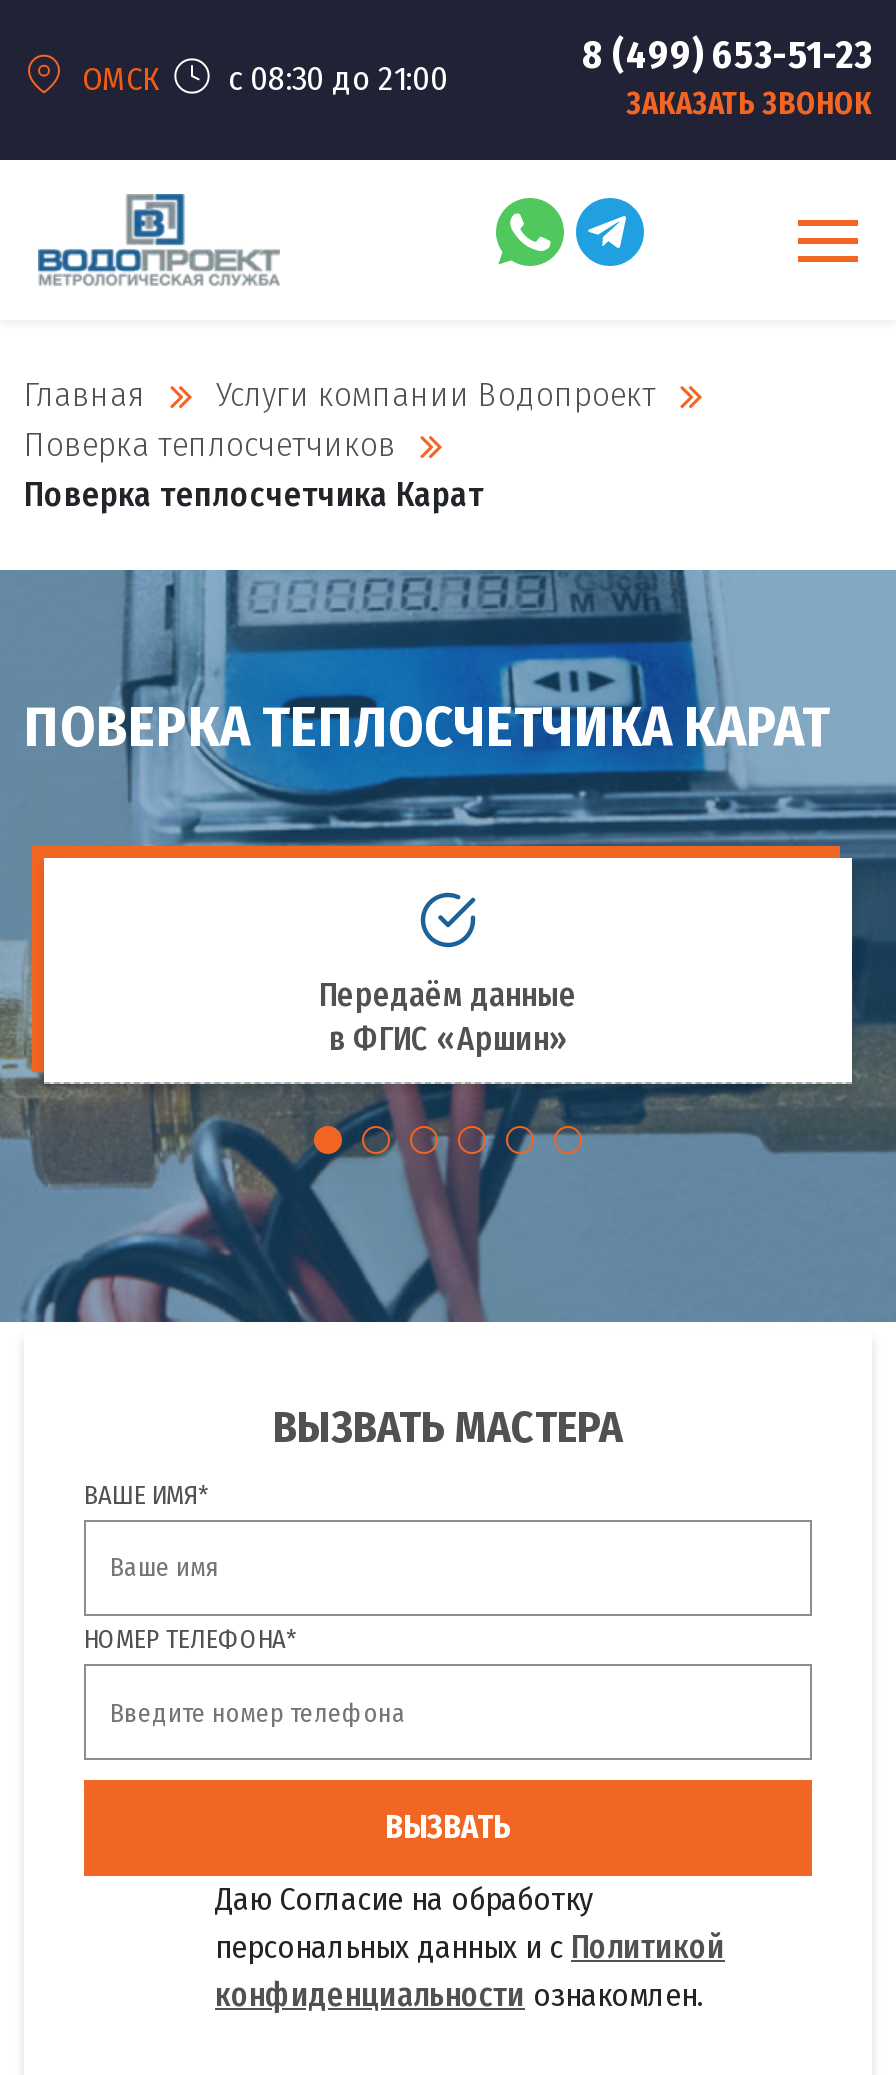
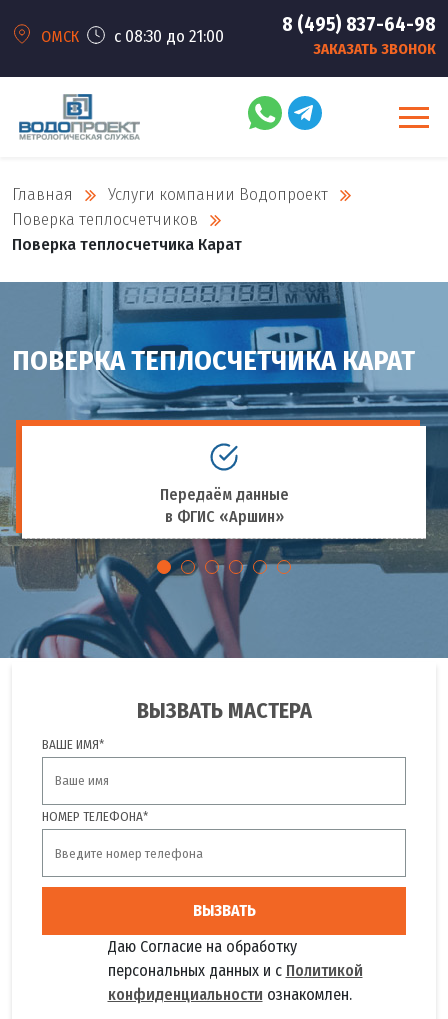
- 8 (499) 653-51-23
+ 8 (495) 837-64-98
